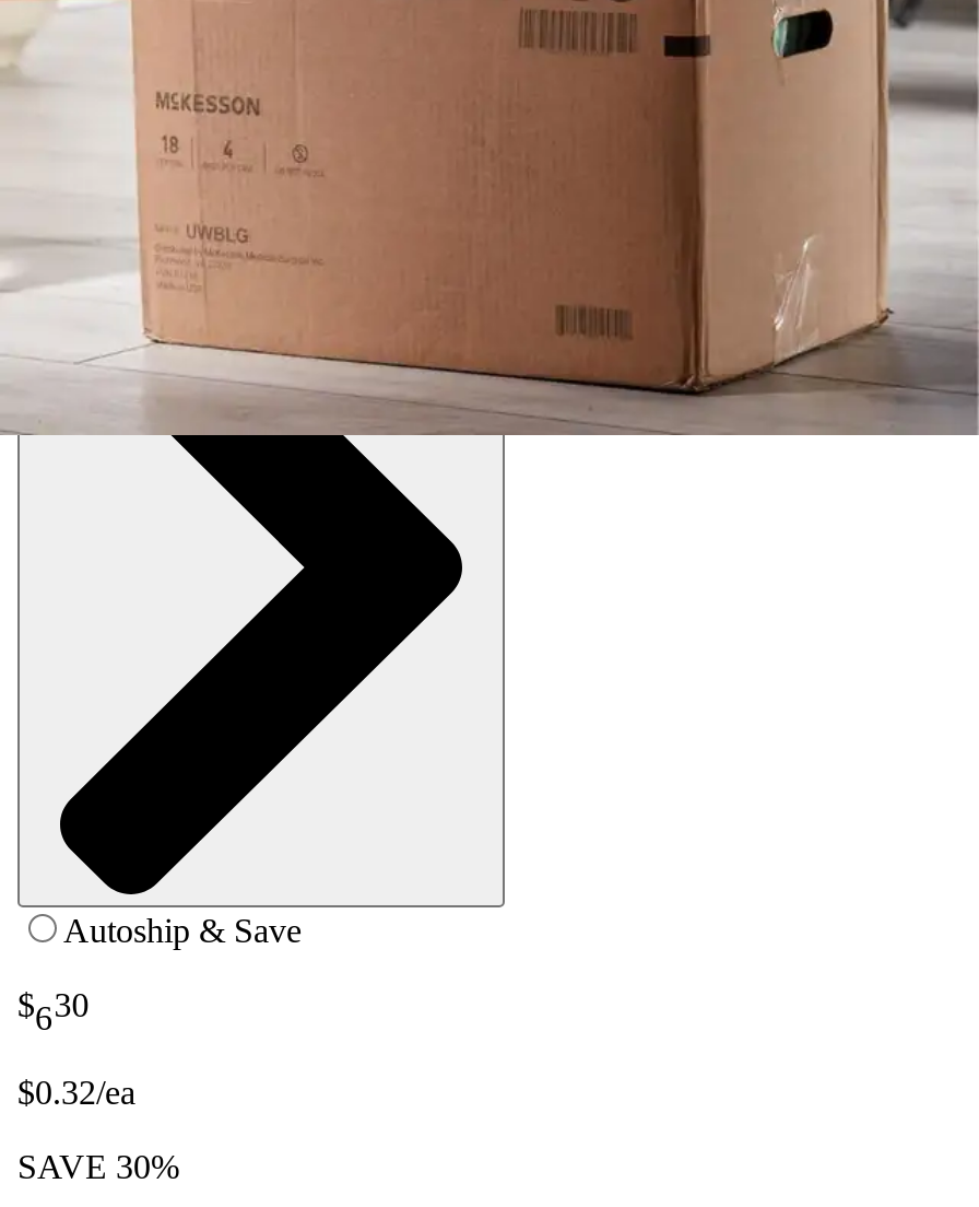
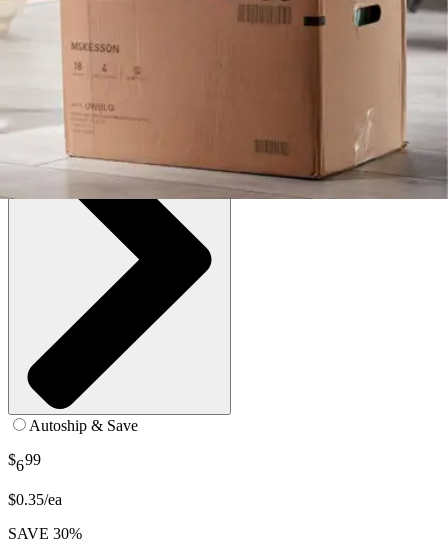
- $630
+ $699

- $0.32/ea
+ $0.35/ea
